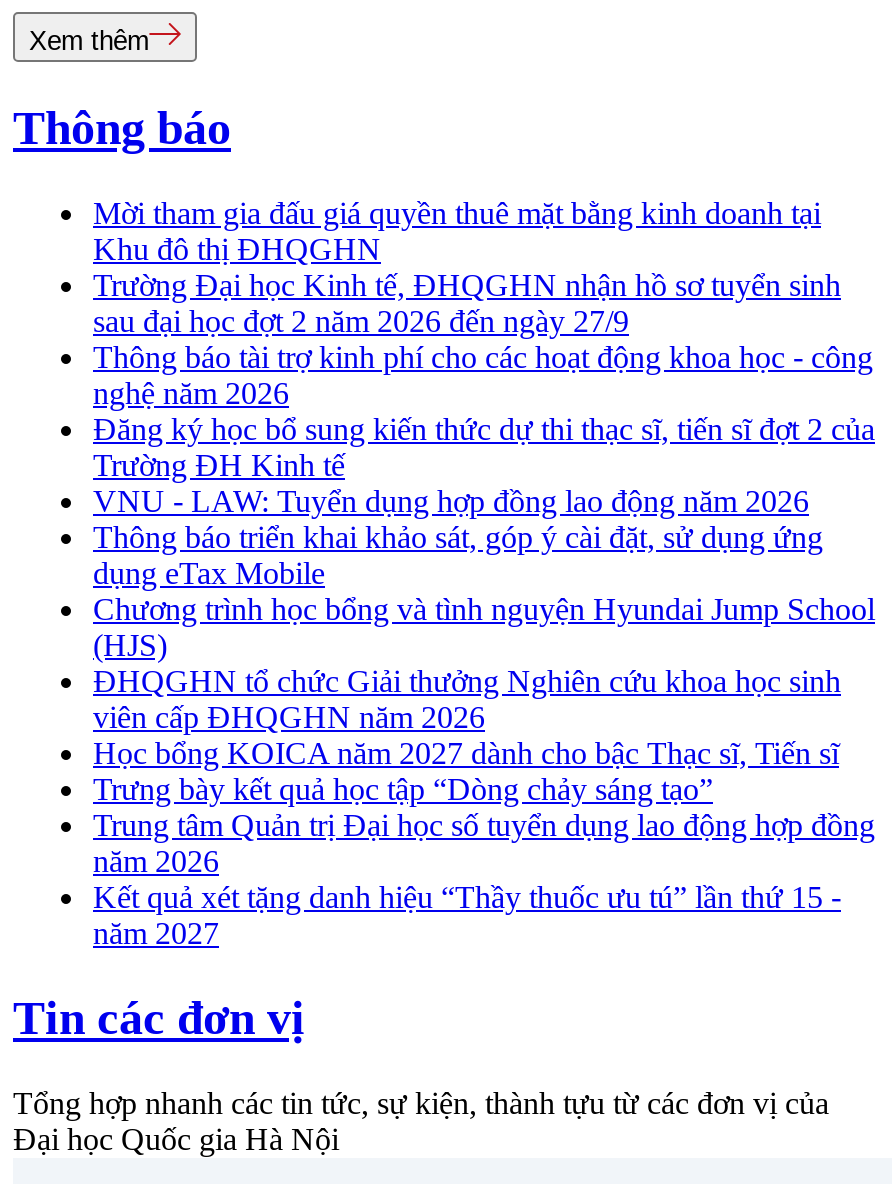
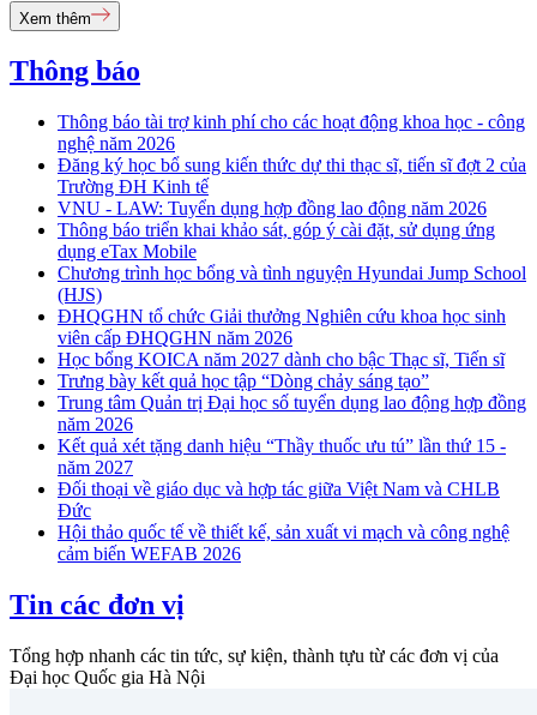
- Mời tham gia đấu giá quyền thuê mặt bằng kinh doanh tại
- Khu đô thị ĐHQGHN
- Trường Đại học Kinh tế, ĐHQGHN nhận hồ sơ tuyển sinh
- sau đại học đợt 2 năm 2026 đến ngày 27/9

moved up: Thông báo tài trợ kinh phí cho các hoạt động khoa học - công | nghệ năm 2026 | Đăng ký học bổ sung kiến thức dự thi thạc sĩ, tiến sĩ đợt 2 của | ... | Kết quả xét tặng danh hiệu “Thầy thuốc ưu tú” lần thứ 15 - | năm 2027

+ Đối thoại về giáo dục và hợp tác giữa Việt Nam và CHLB
+ Đức
+ Hội thảo quốc tế về thiết kế, sản xuất vi mạch và công nghệ
+ cảm biến WEFAB 2026
